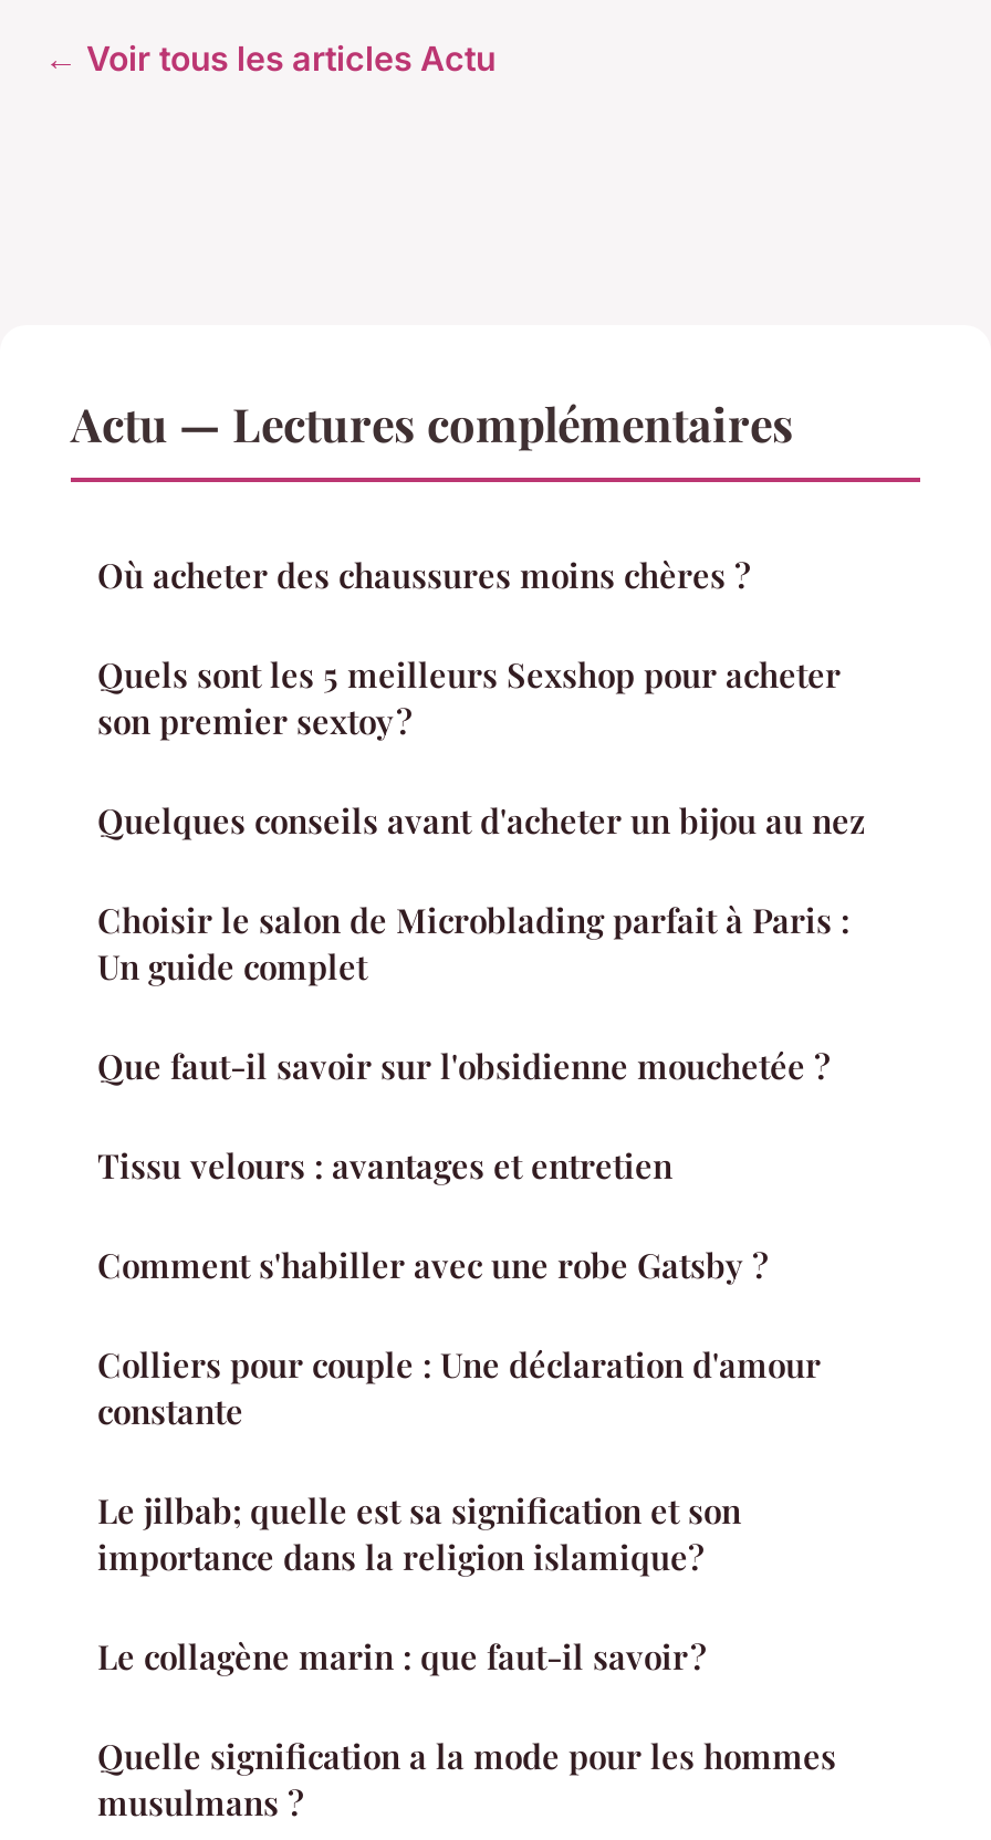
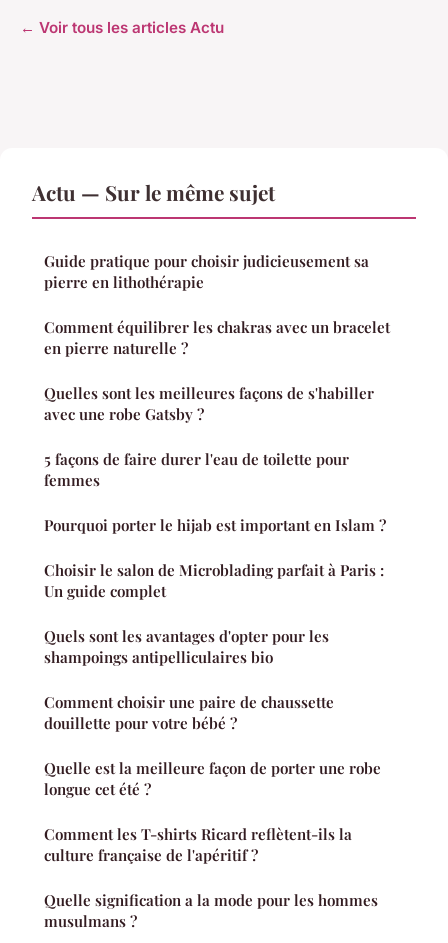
- Actu — Lectures complémentaires
- Où acheter des chaussures moins chères ?
- Quels sont les 5 meilleurs Sexshop pour acheter
- son premier sextoy ?
- Quelques conseils avant d'acheter un bijou au nez
+ Actu — Sur le même sujet
+ Guide pratique pour choisir judicieusement sa
+ pierre en lithothérapie
+ Comment équilibrer les chakras avec un bracelet
+ en pierre naturelle ?
+ Quelles sont les meilleures façons de s'habiller
+ avec une robe Gatsby ?
+ 5 façons de faire durer l'eau de toilette pour
+ femmes
+ Pourquoi porter le hijab est important en Islam ?

moved down: Choisir le salon de Microblading parfait à Paris : | Un guide complet

- Que faut-il savoir sur l'obsidienne mouchetée ?
- Tissu velours : avantages et entretien
- Comment s'habiller avec une robe Gatsby ?
- Colliers pour couple : Une déclaration d'amour
- constante
- Le jilbab; quelle est sa signification et son
- importance dans la religion islamique?
- Le collagène marin : que faut-il savoir ?
+ Quels sont les avantages d'opter pour les
+ shampoings antipelliculaires bio
+ Comment choisir une paire de chaussette
+ douillette pour votre bébé ?
+ Quelle est la meilleure façon de porter une robe
+ longue cet été ?
+ Comment les T-shirts Ricard reflètent-ils la
+ culture française de l'apéritif ?
